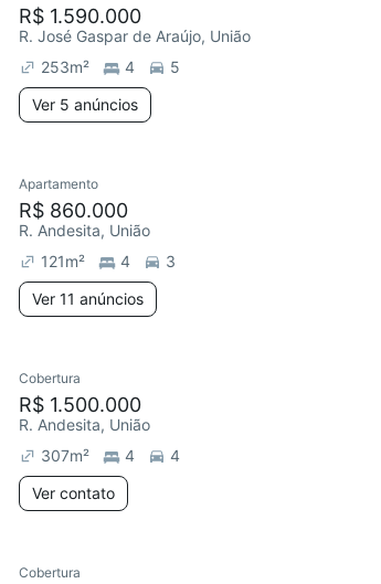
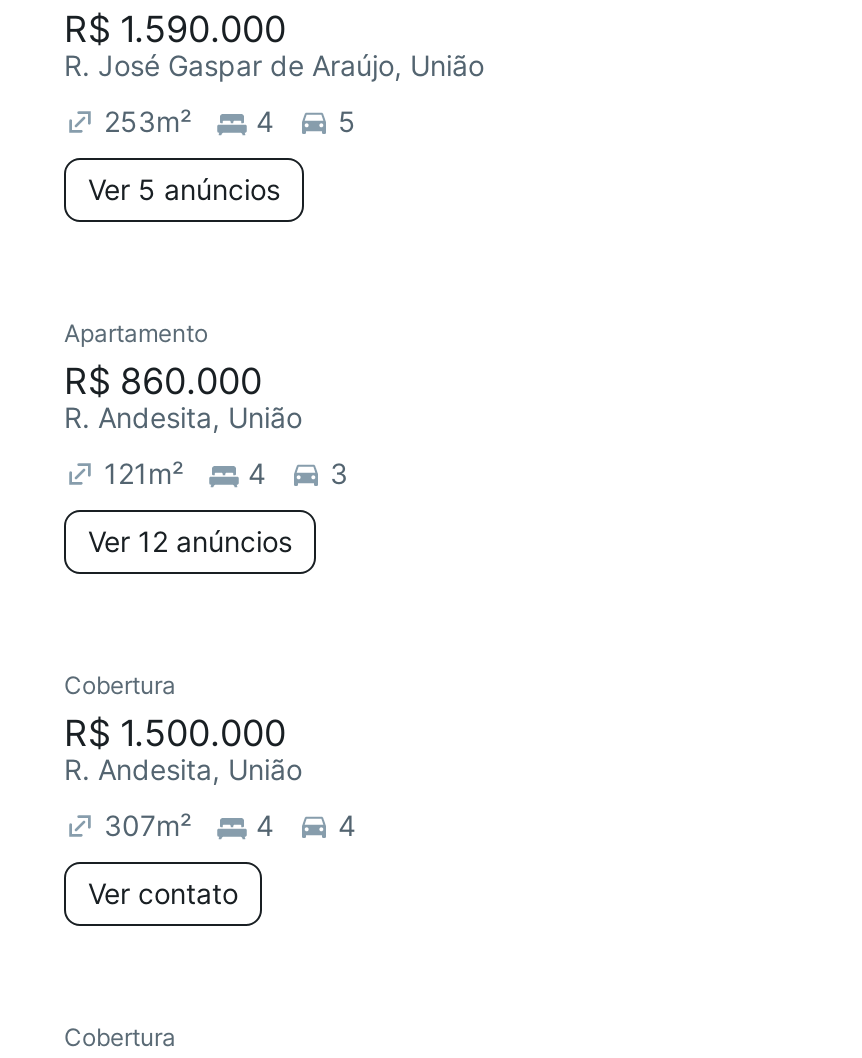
- Ver 11 anúncios
+ Ver 12 anúncios
